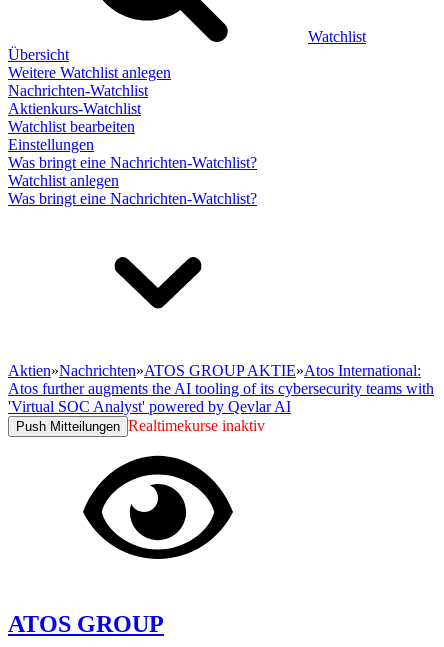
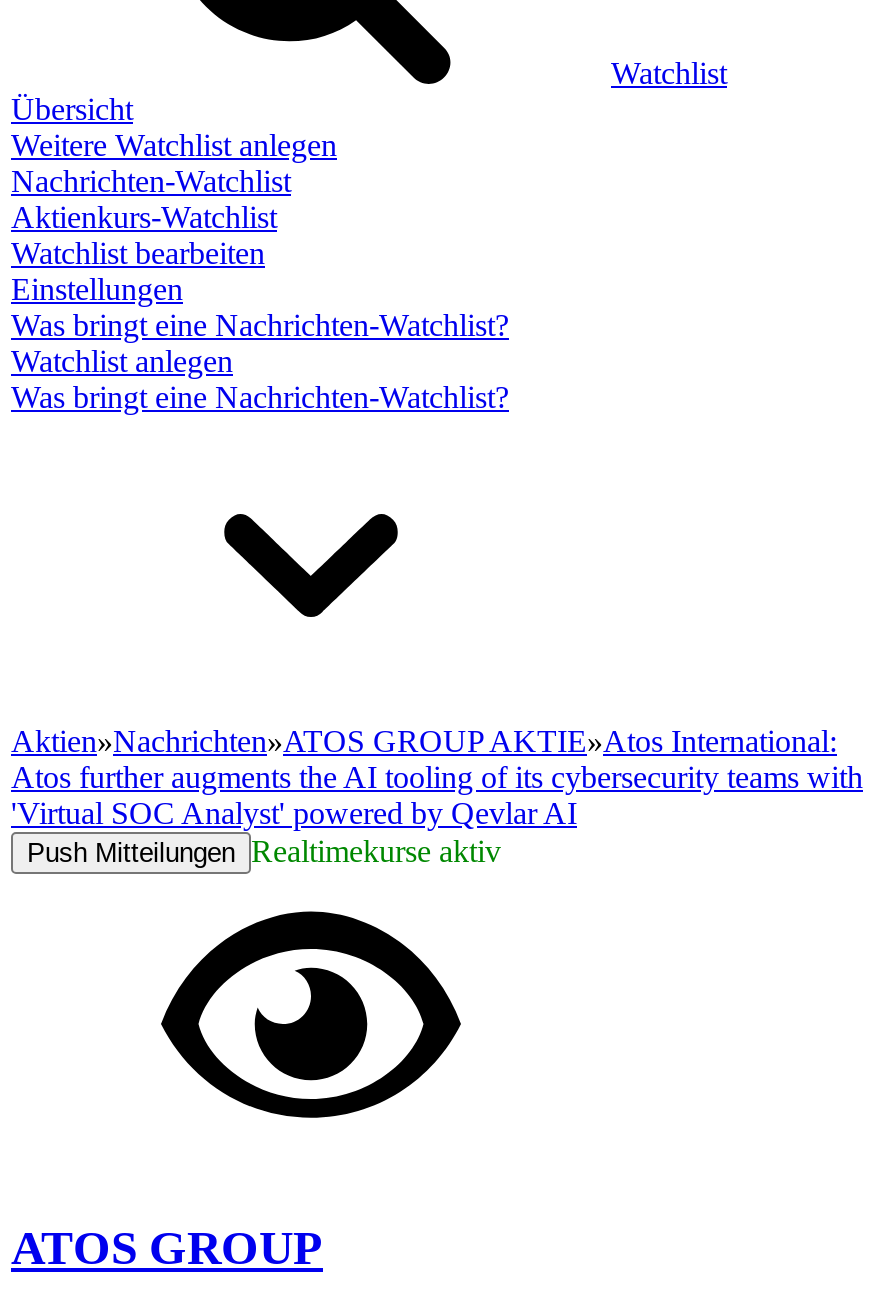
- Push Mitteilungen Realtimekurse inaktiv
+ Push Mitteilungen Realtimekurse aktiv
